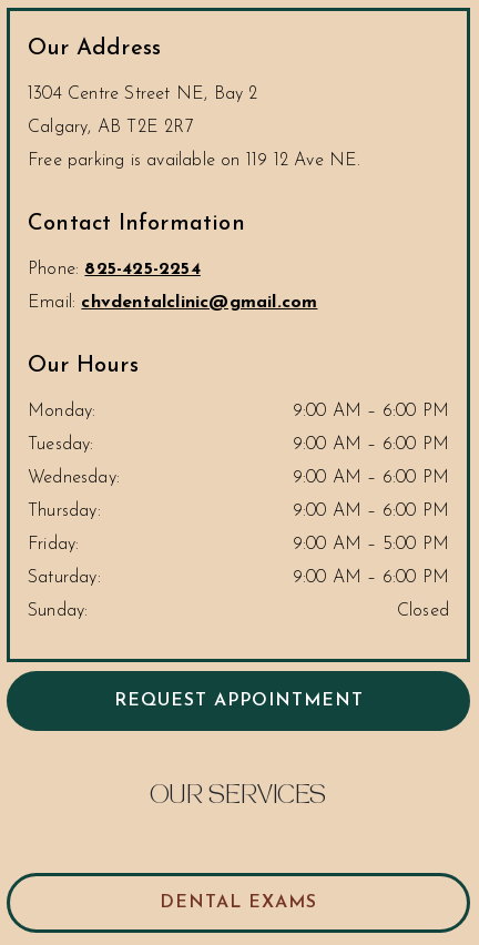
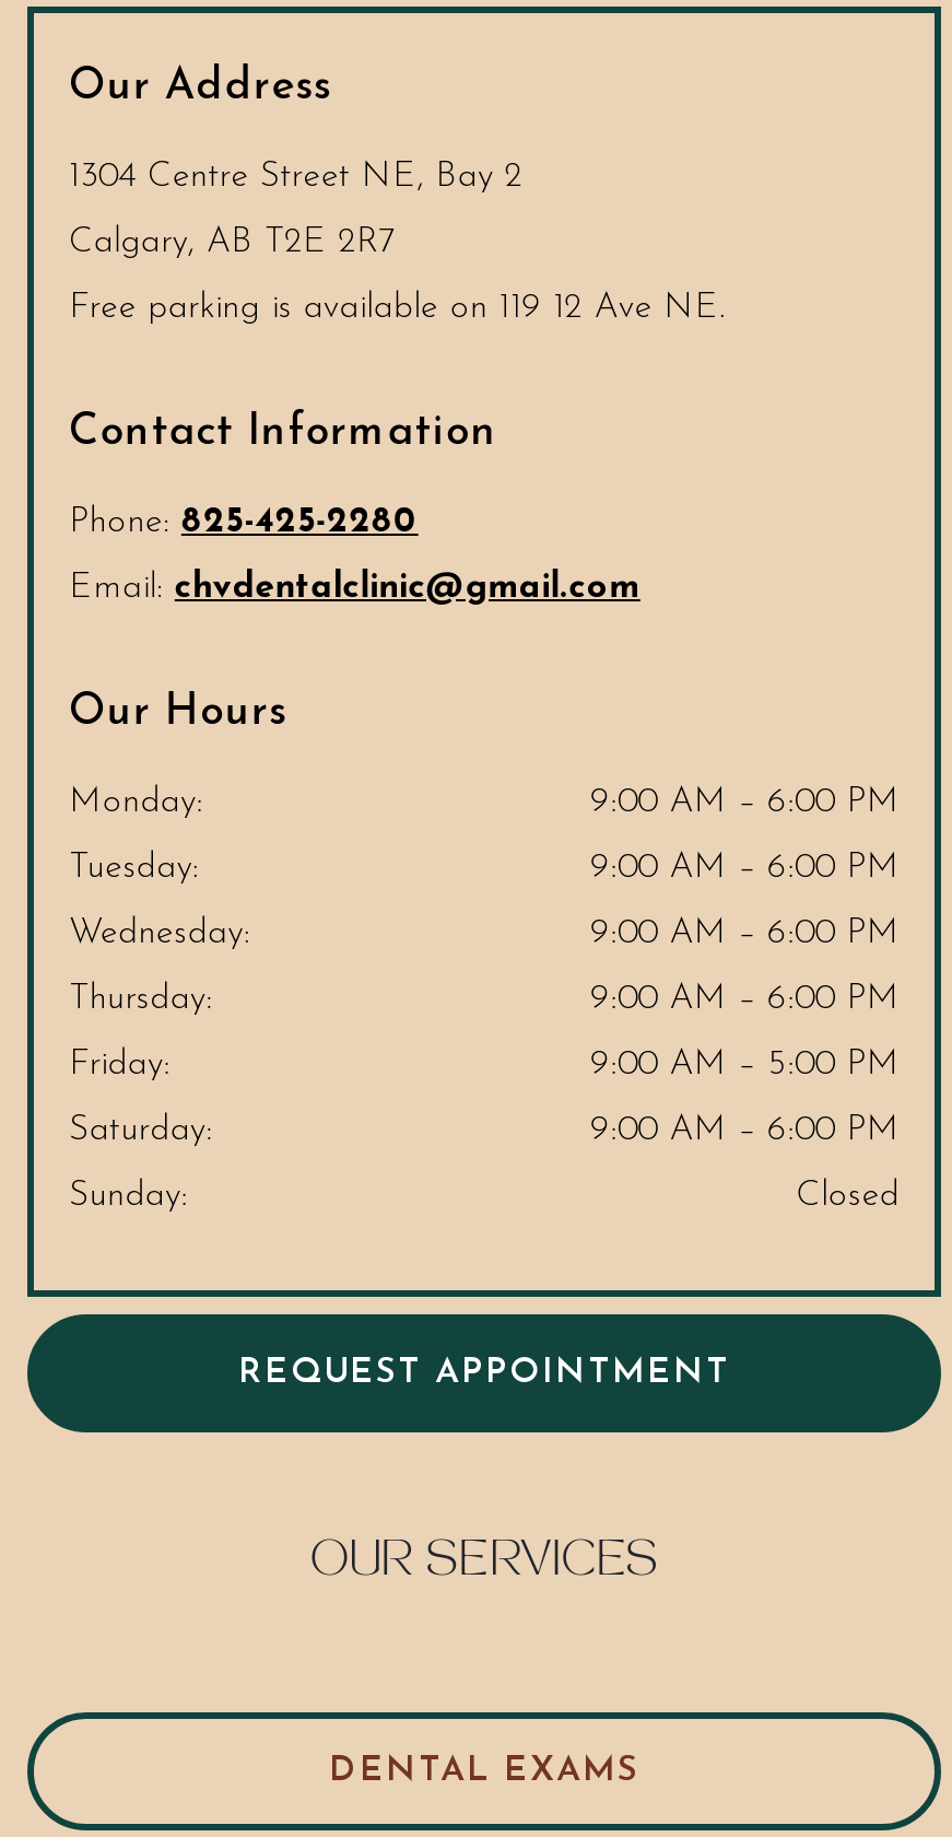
- Phone: 825-425-2254
+ Phone: 825-425-2280
